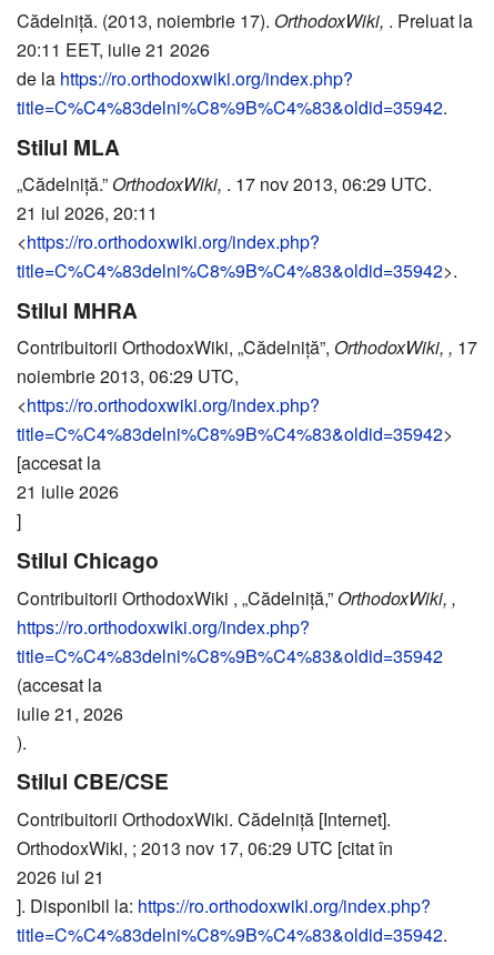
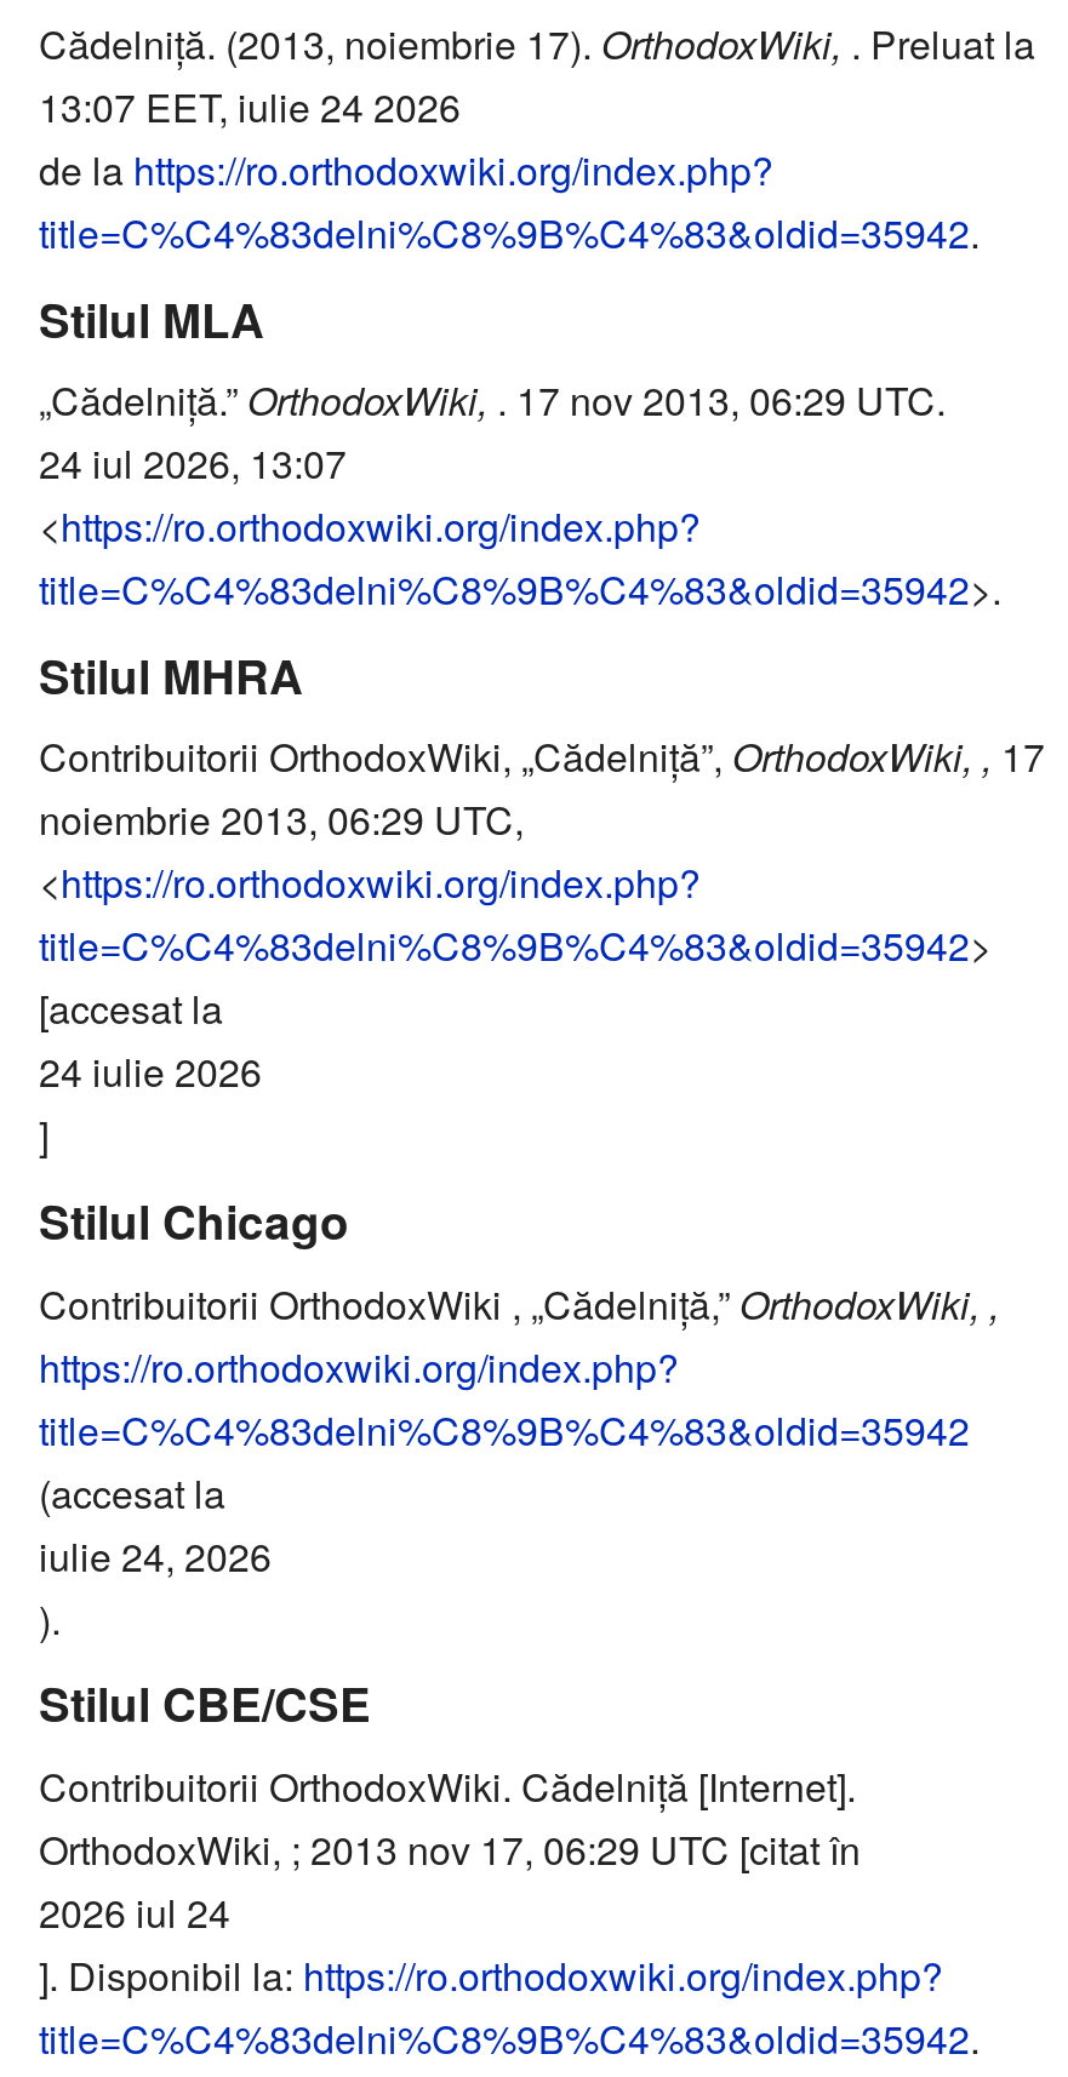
- 20:11 EET, iulie 21 2026
+ 13:07 EET, iulie 24 2026

- 21 iul 2026, 20:11
+ 24 iul 2026, 13:07

- 21 iulie 2026
+ 24 iulie 2026

- iulie 21, 2026
+ iulie 24, 2026

- 2026 iul 21
+ 2026 iul 24
